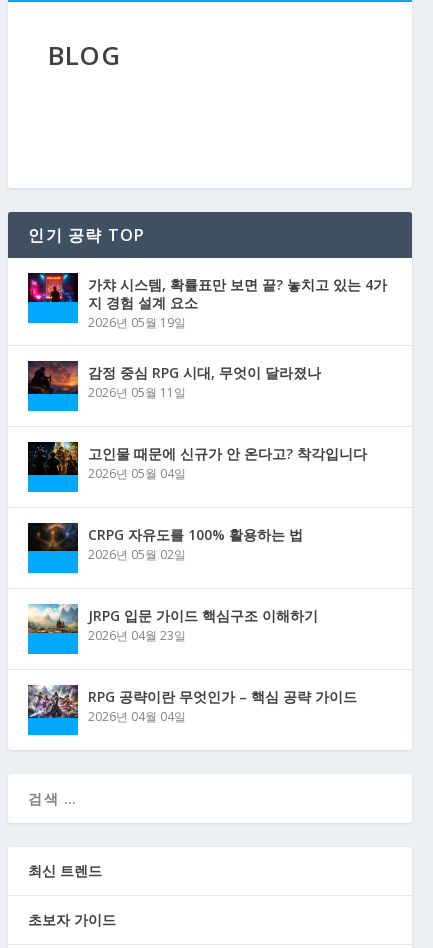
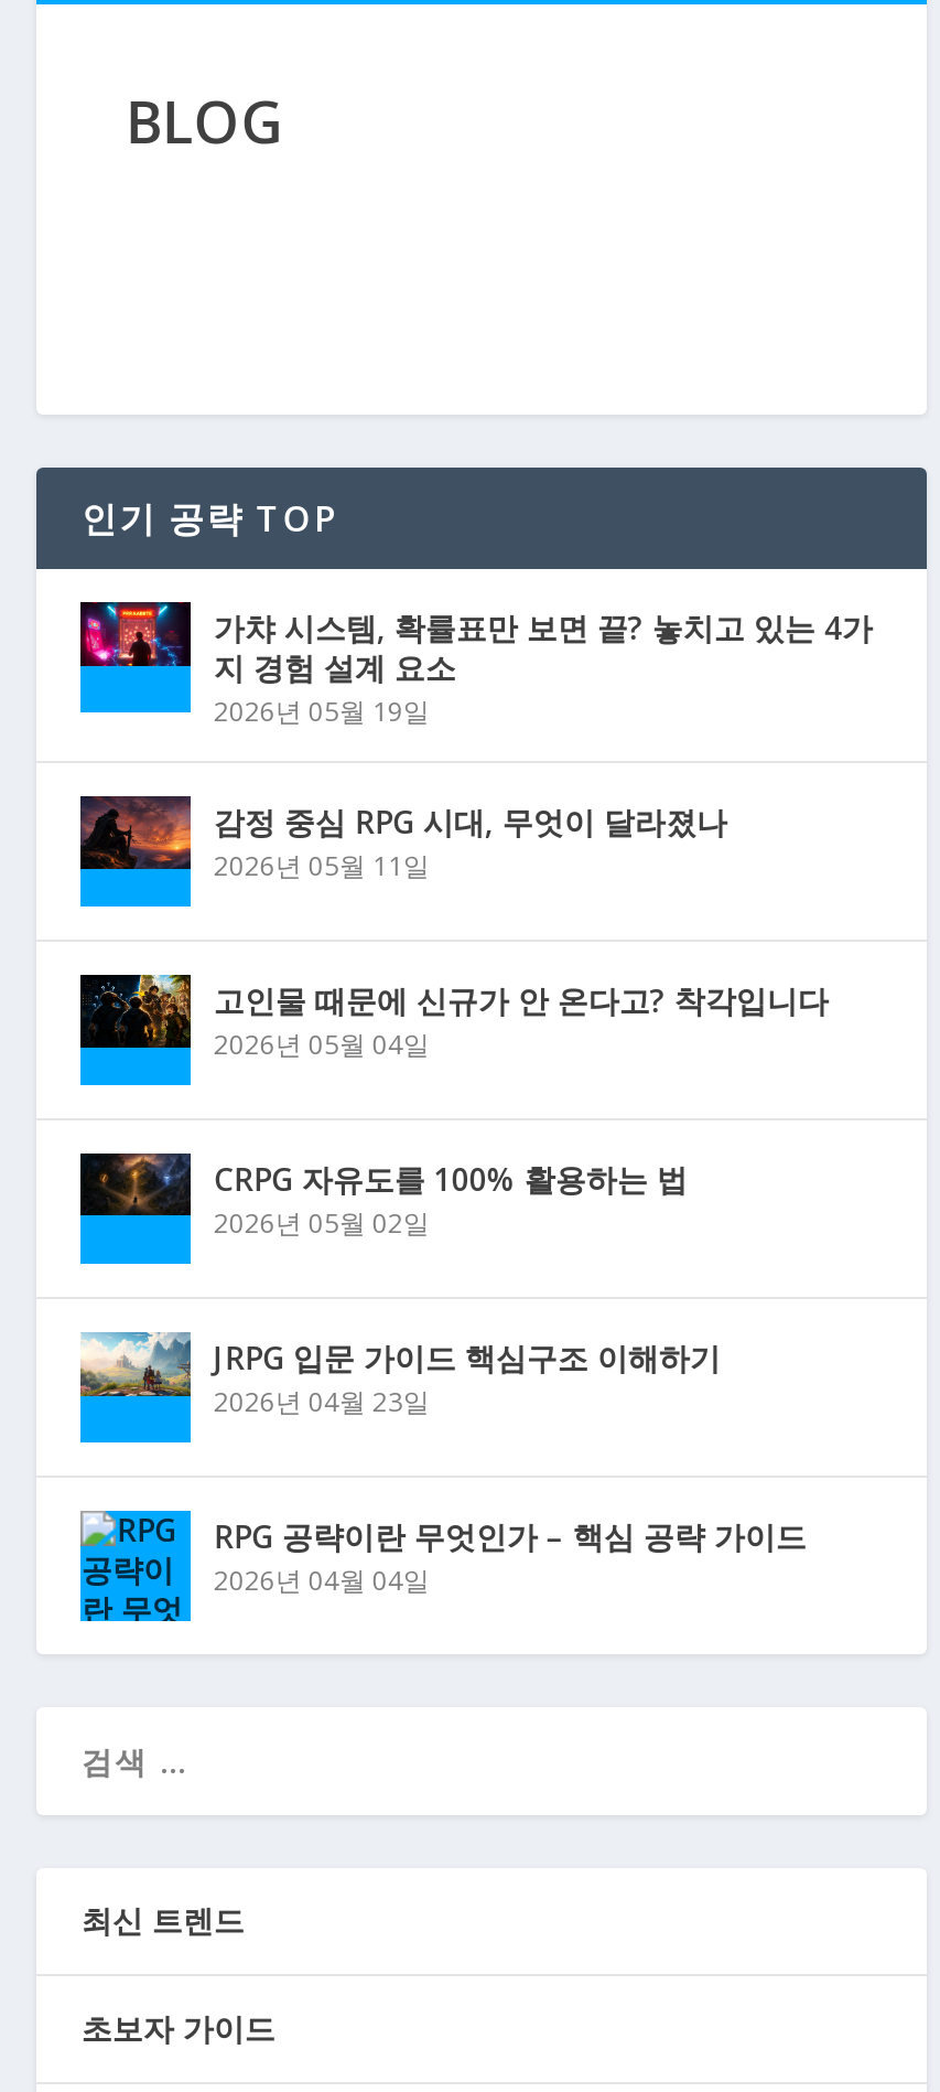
- [image]
+ [image]
